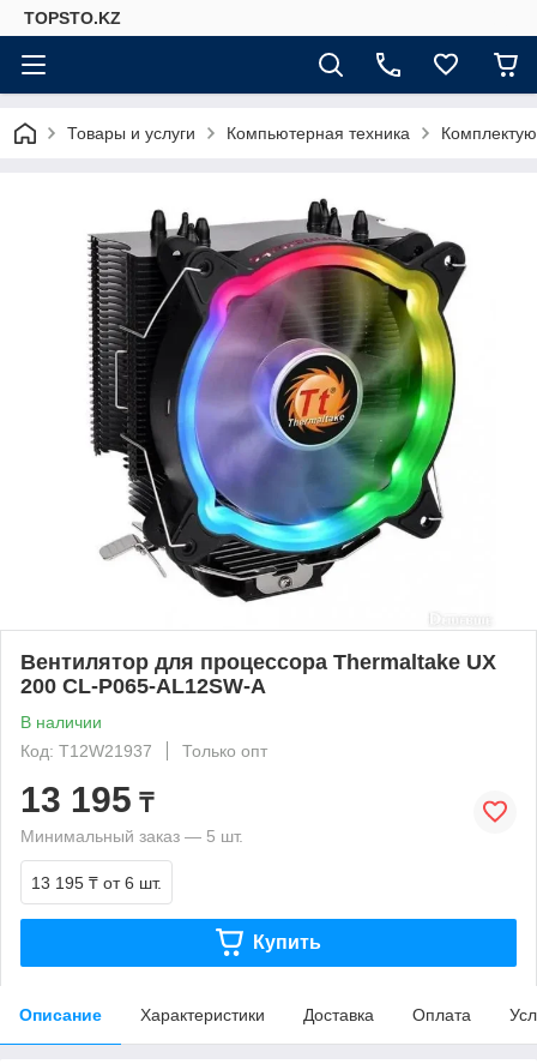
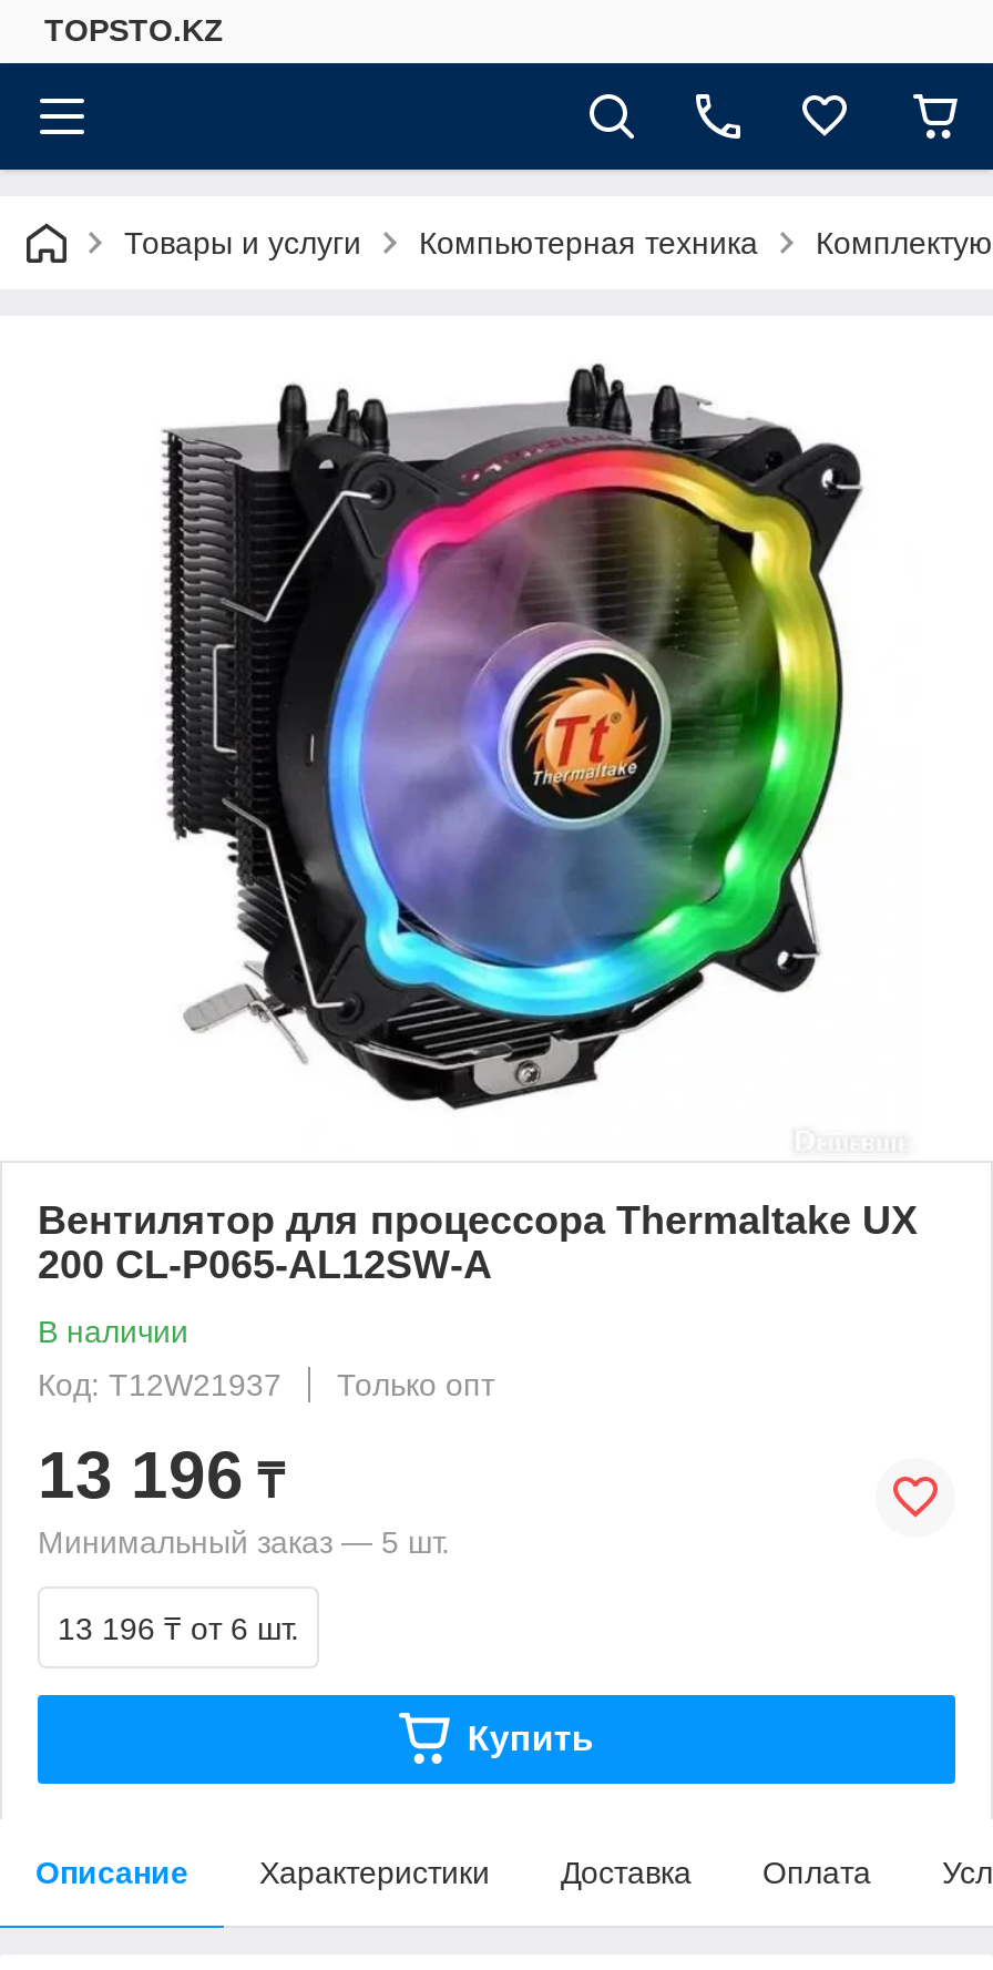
- 13 195 ₸
+ 13 196 ₸

- 13 195 ₸ от 6 шт.
+ 13 196 ₸ от 6 шт.
